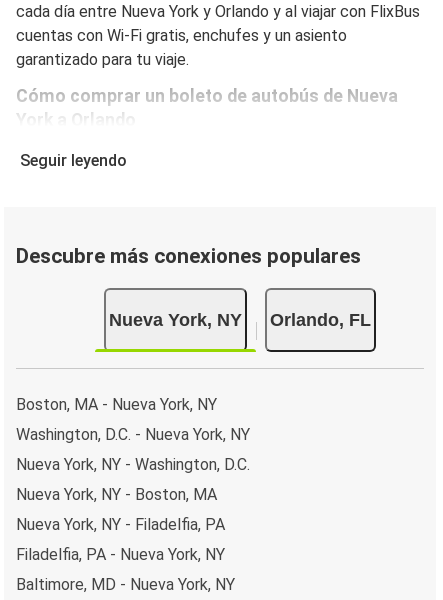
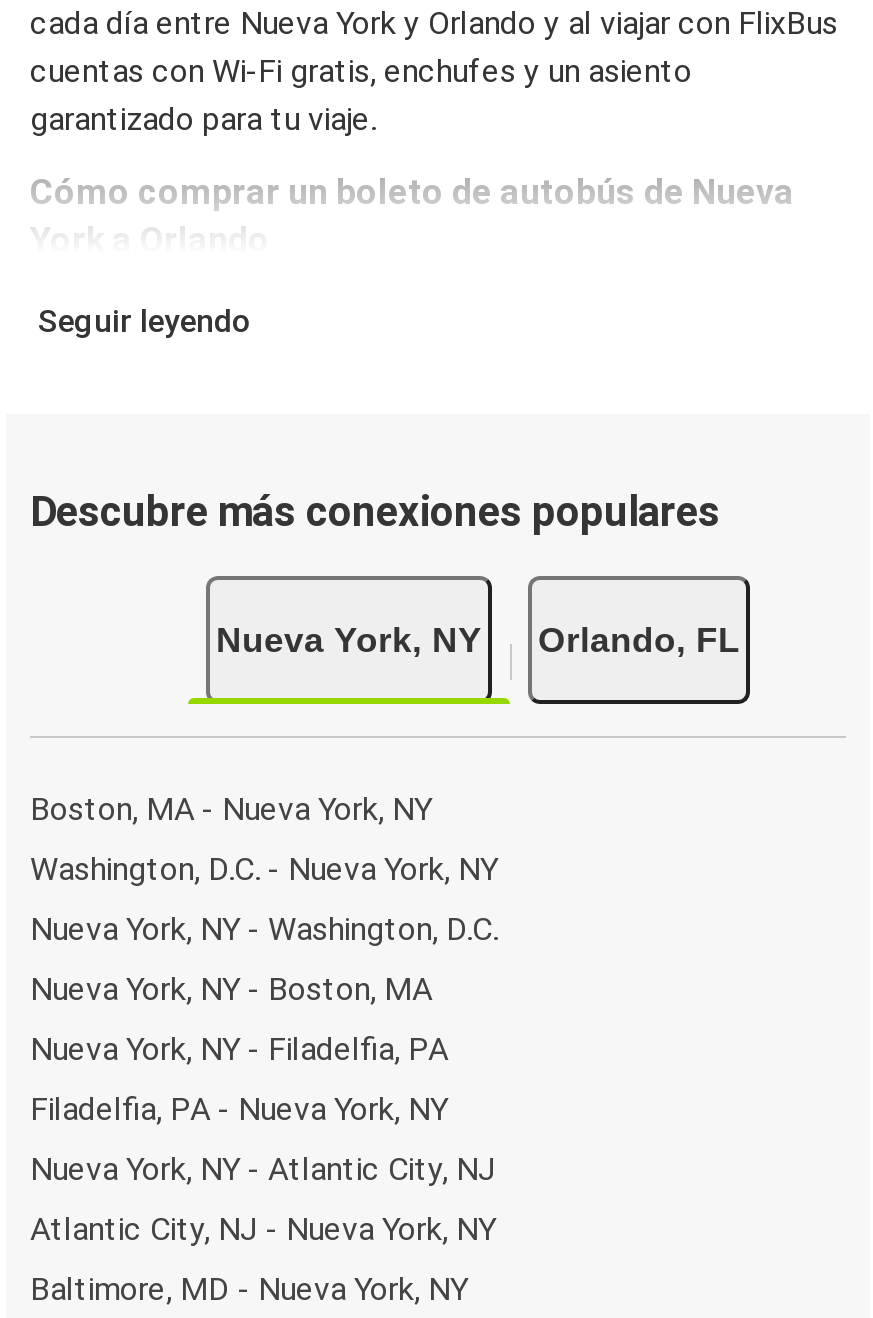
+ Nueva York, NY - Atlantic City, NJ
+ Atlantic City, NJ - Nueva York, NY
